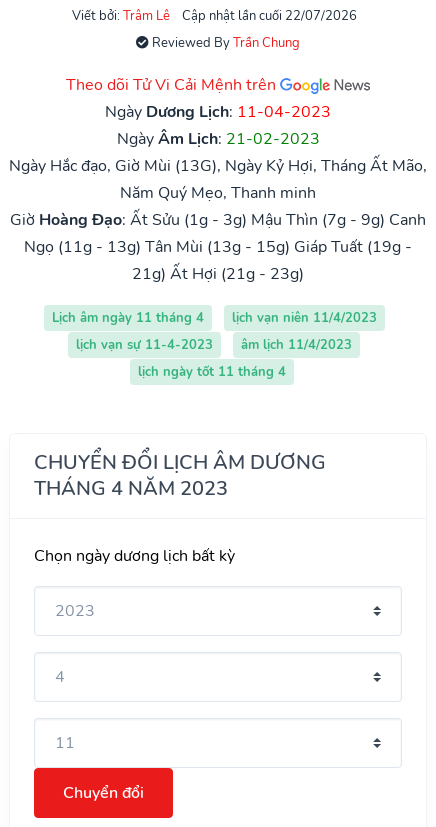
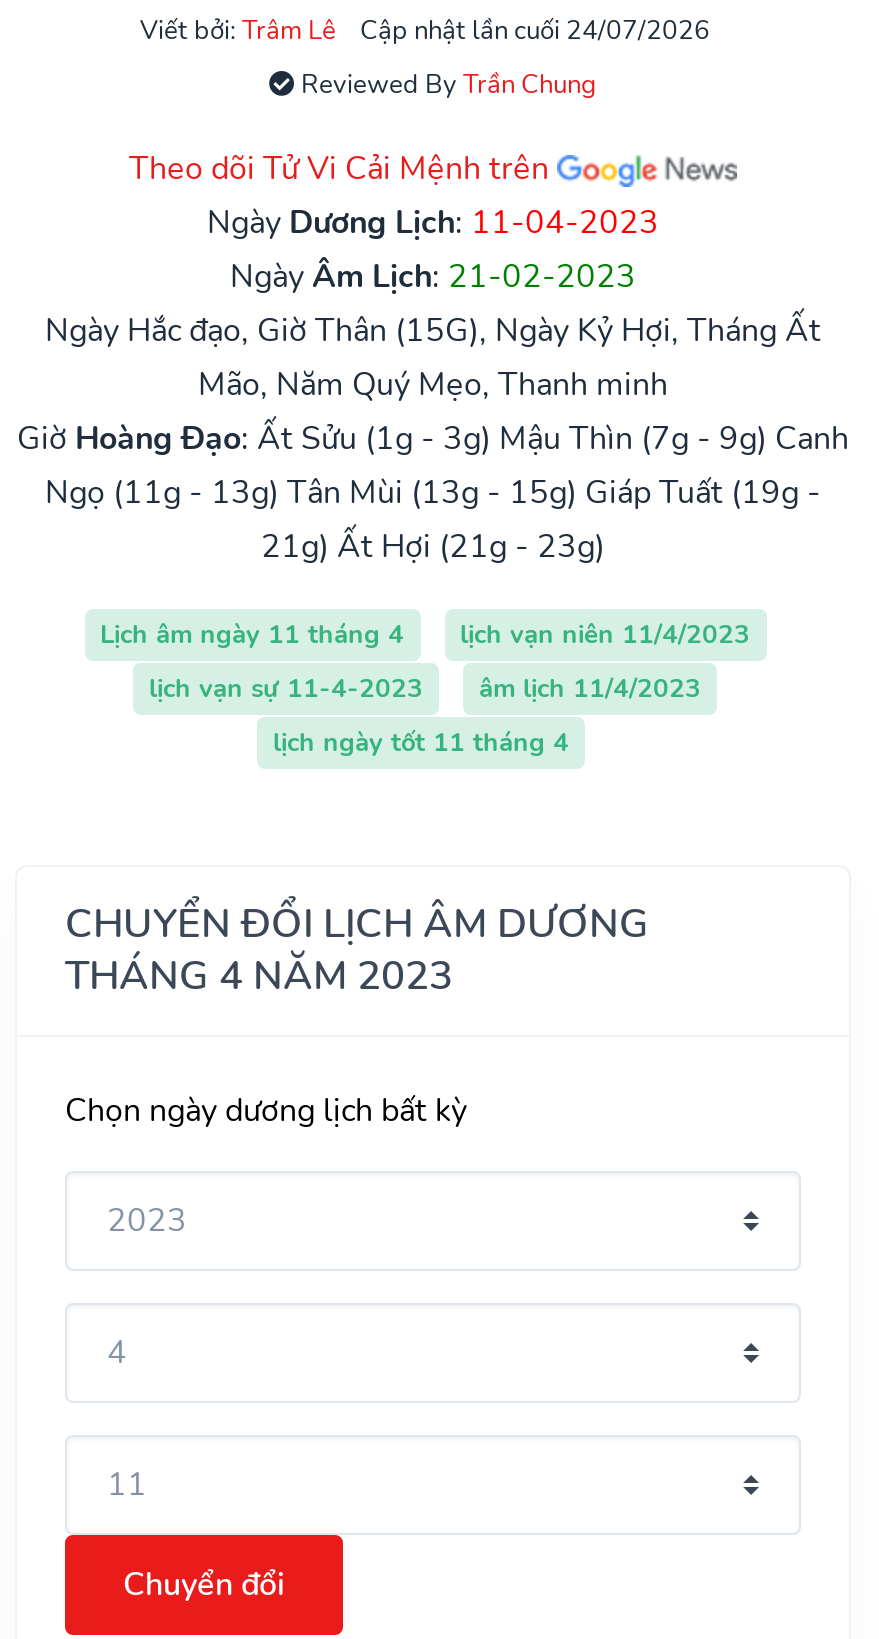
- Cập nhật lần cuối 22/07/2026
+ Cập nhật lần cuối 24/07/2026

- Ngày Hắc đạo, Giờ Mùi (13G), Ngày Kỷ Hợi, Tháng Ất Mão,
- Năm Quý Mẹo, Thanh minh
+ Ngày Hắc đạo, Giờ Thân (15G), Ngày Kỷ Hợi, Tháng Ất
+ Mão, Năm Quý Mẹo, Thanh minh
